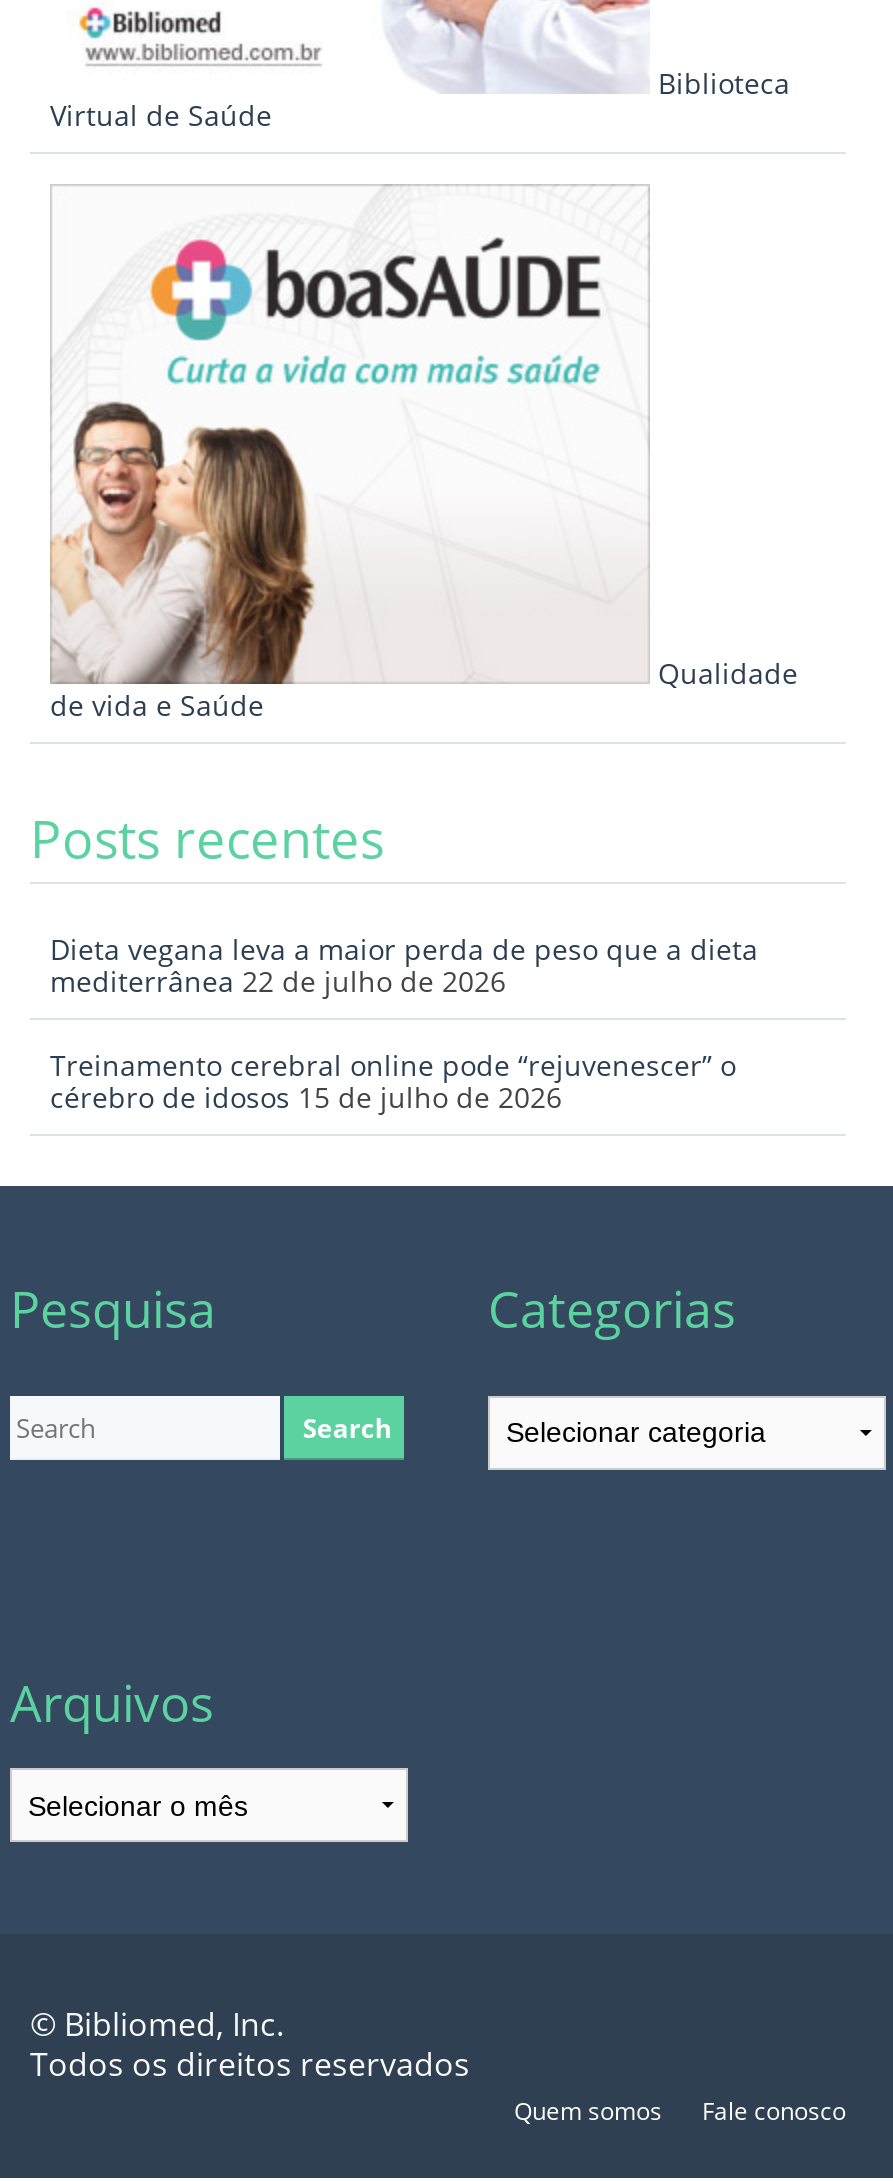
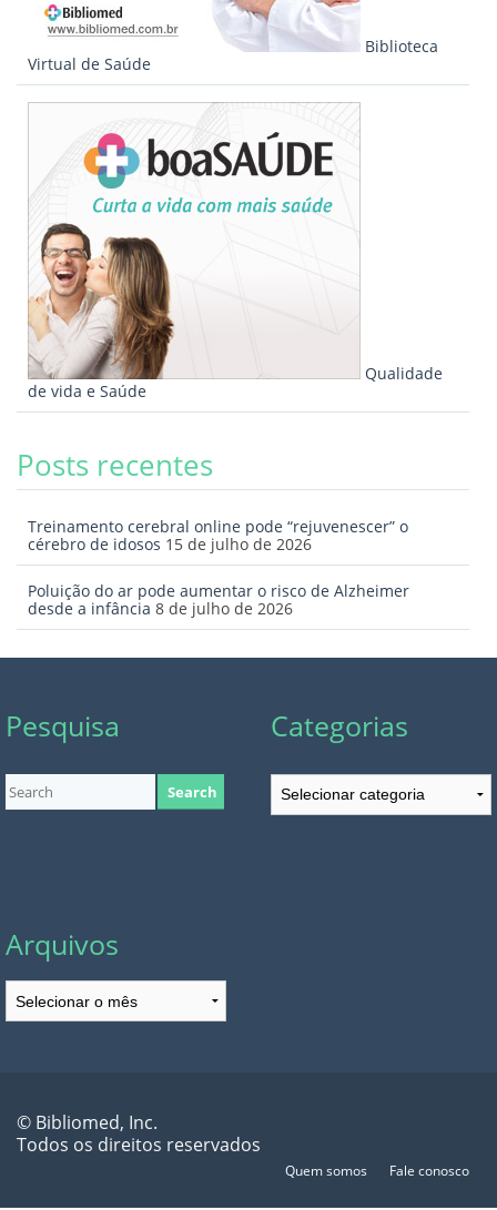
- Dieta vegana leva a maior perda de peso que a dieta
- mediterrânea 22 de julho de 2026

moved up: Treinamento cerebral online pode “rejuvenescer” o | cérebro de idosos 15 de julho de 2026

+ Poluição do ar pode aumentar o risco de Alzheimer
+ desde a infância 8 de julho de 2026
